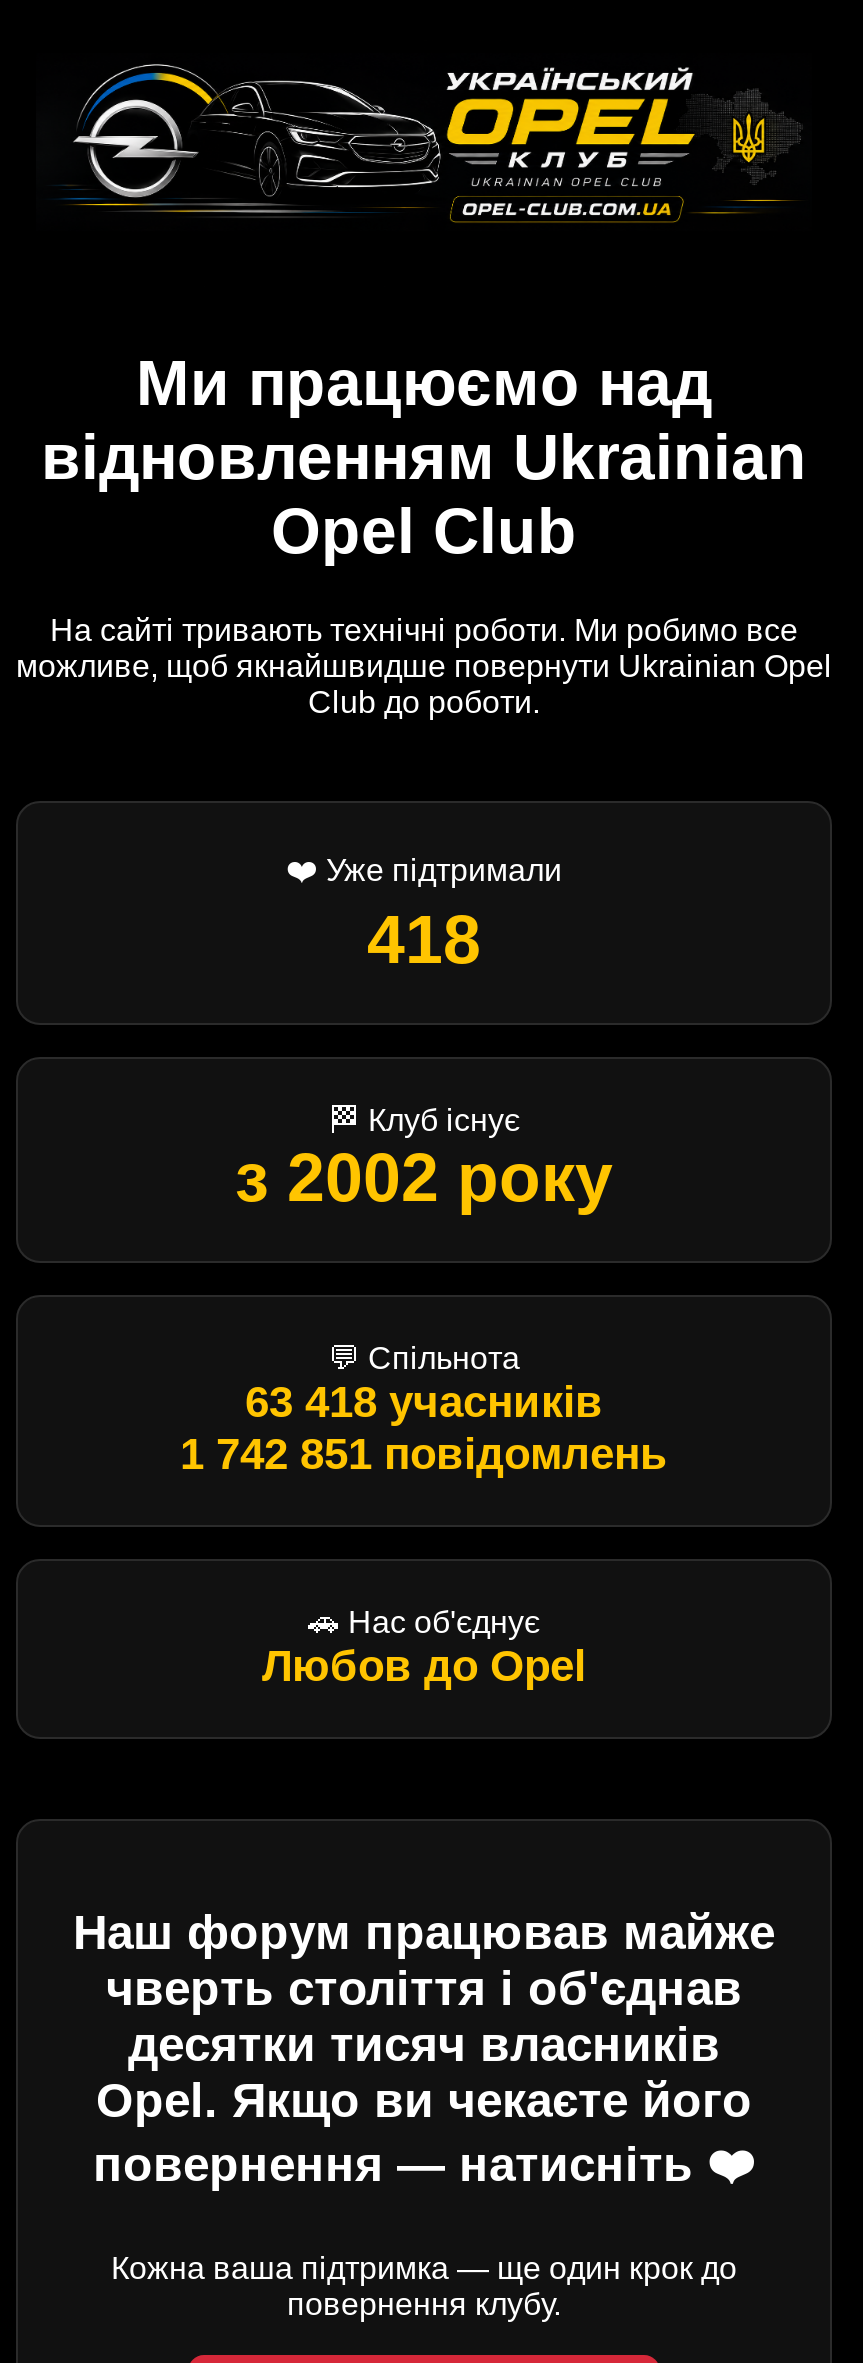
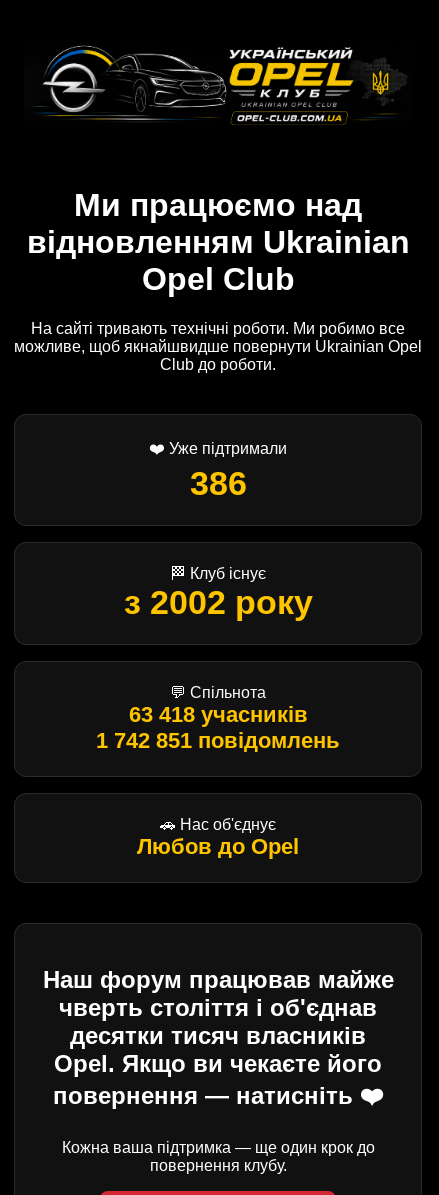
- 418
+ 386
